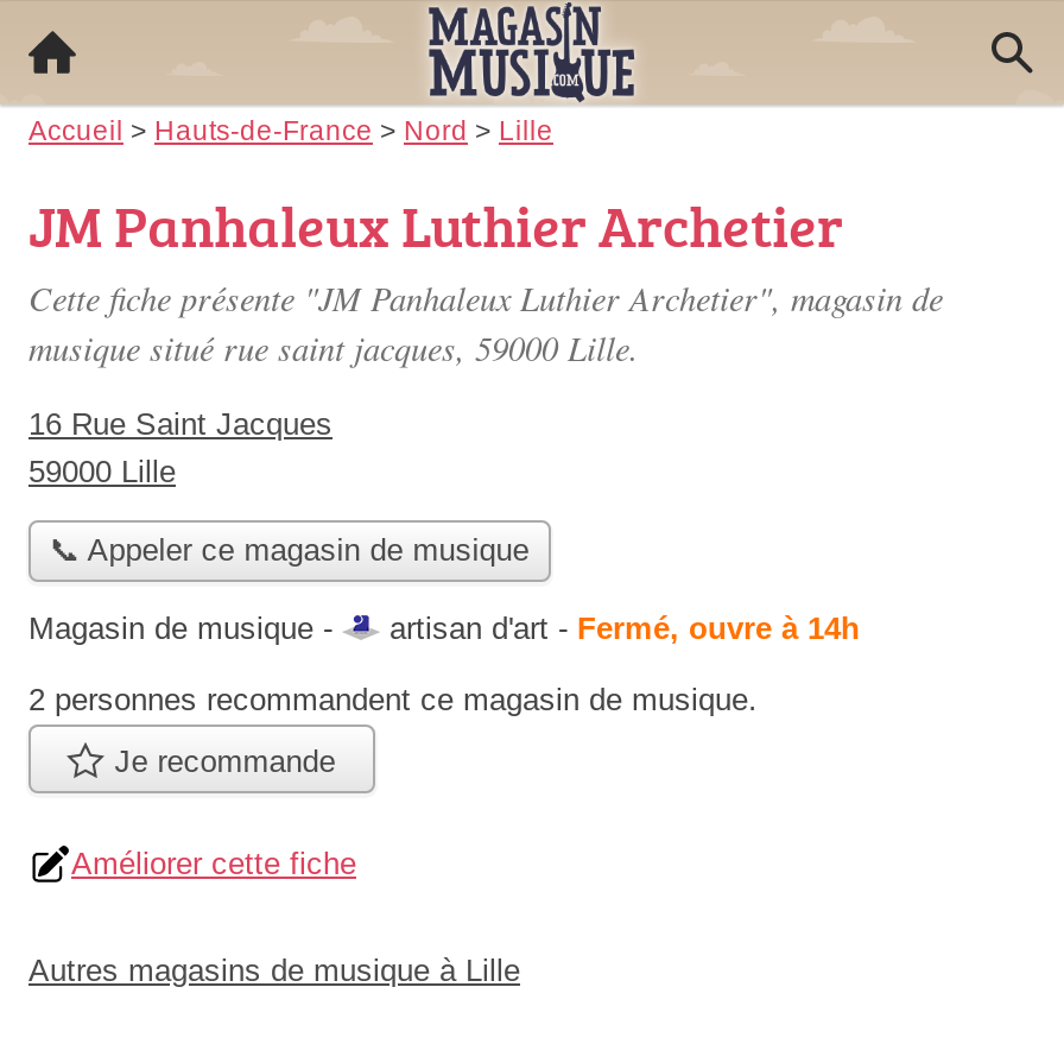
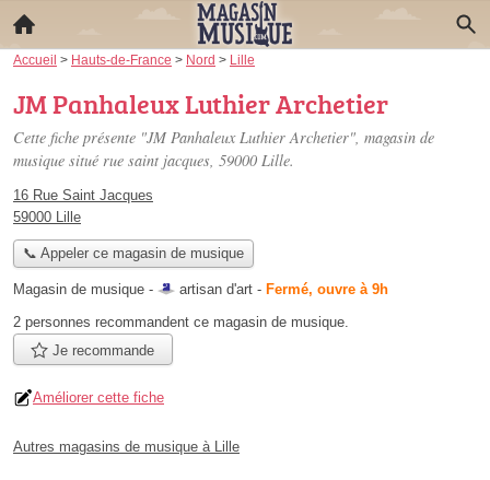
- artisan d'art - Fermé, ouvre à 14h
+ artisan d'art - Fermé, ouvre à 9h
